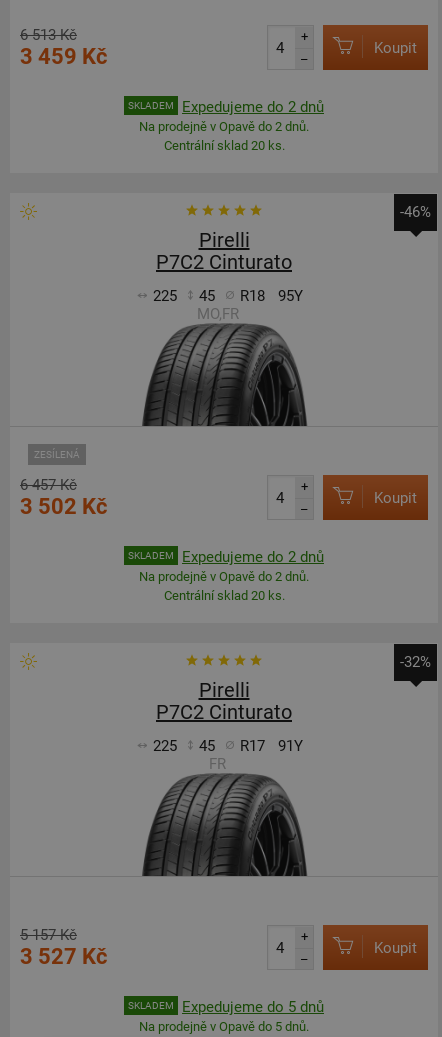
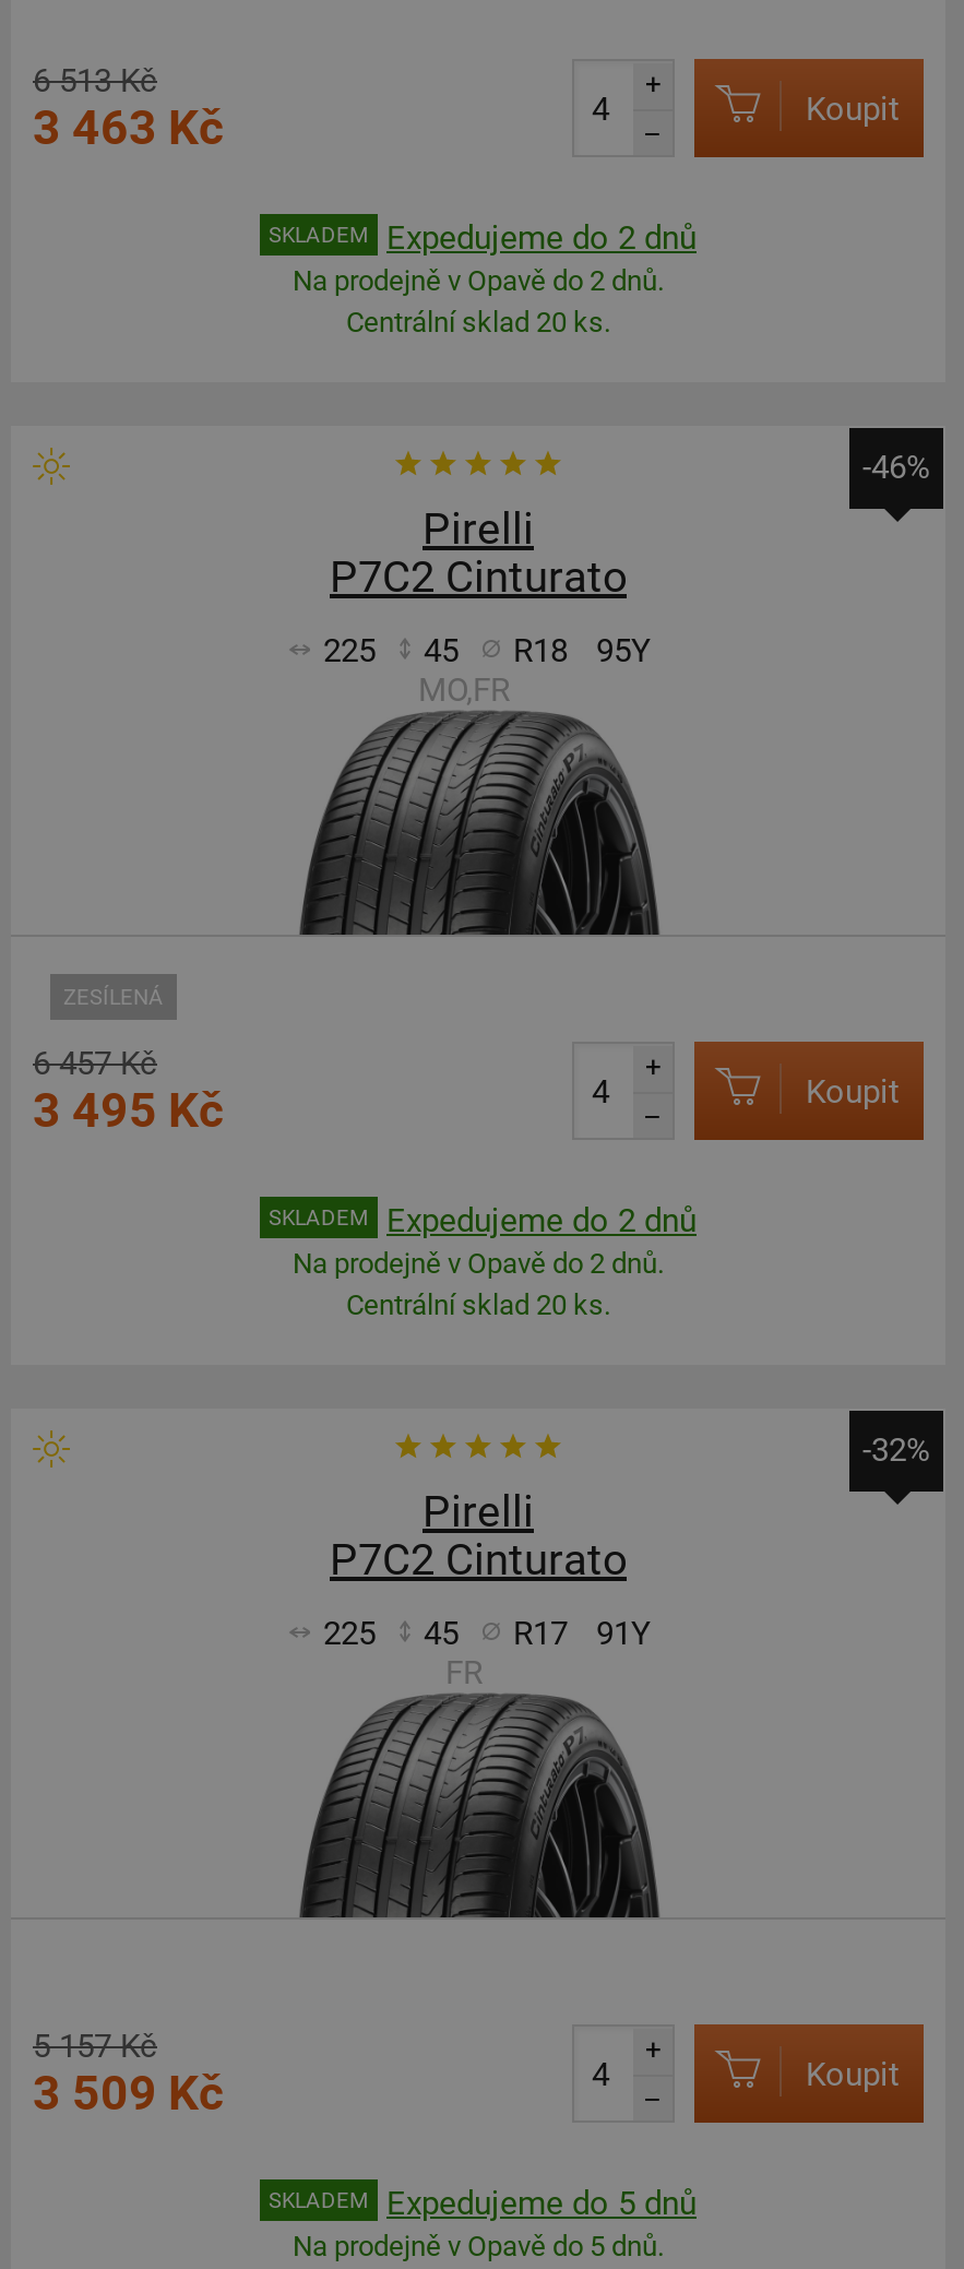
- 3 459 Kč
+ 3 463 Kč

- 3 502 Kč
+ 3 495 Kč

- 3 527 Kč
+ 3 509 Kč
